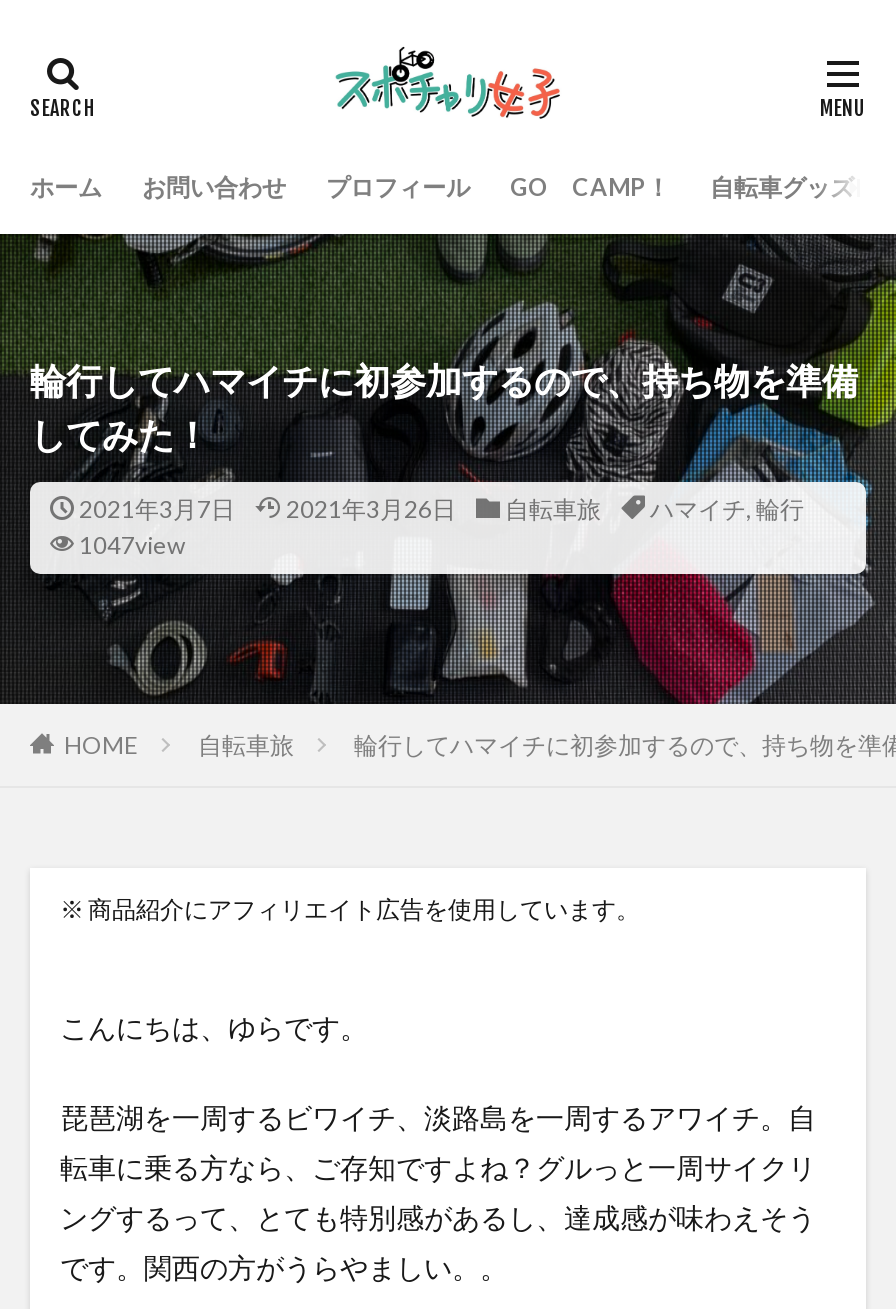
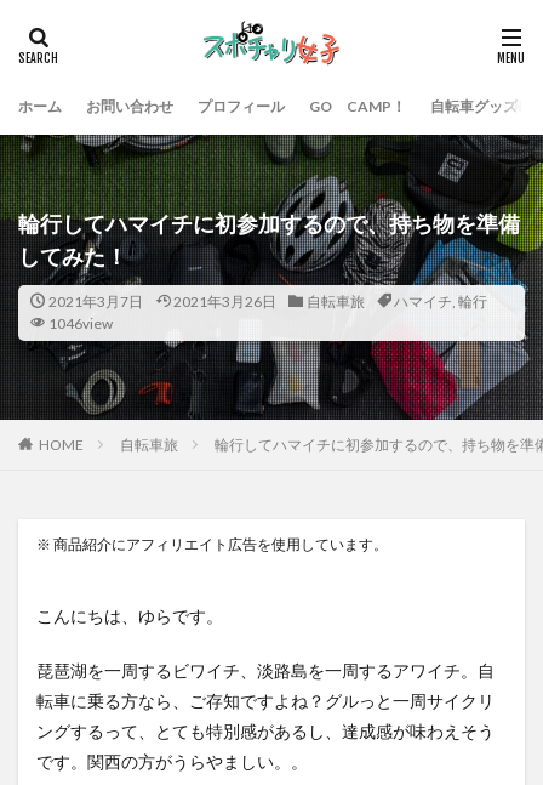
- 1047view
+ 1046view
